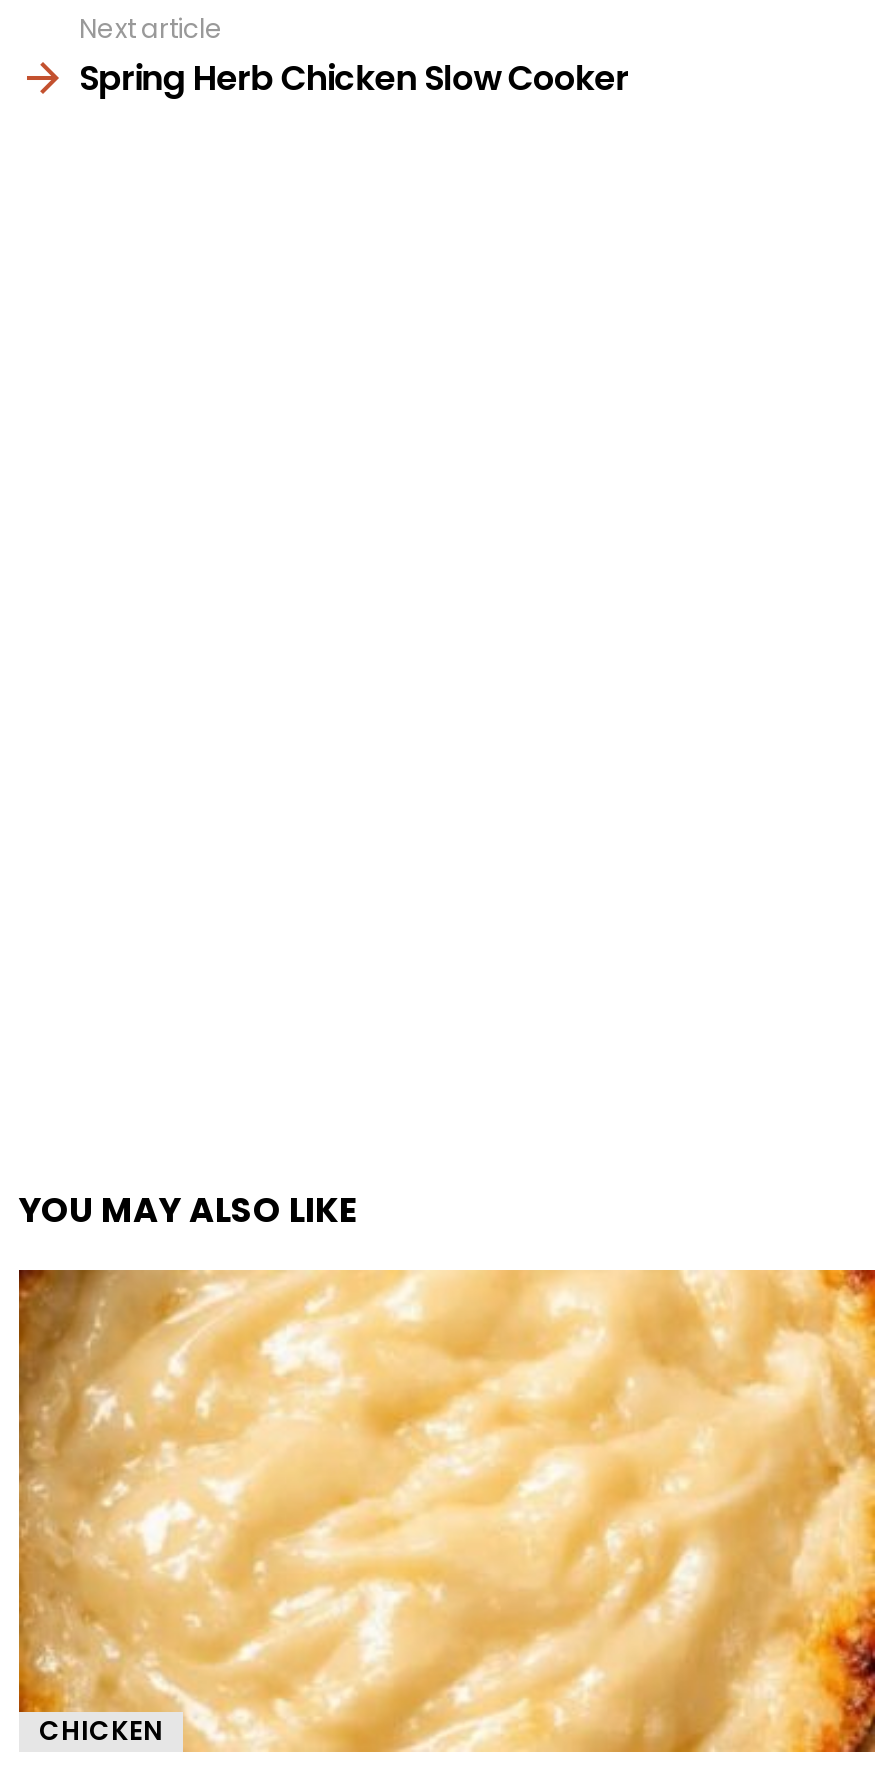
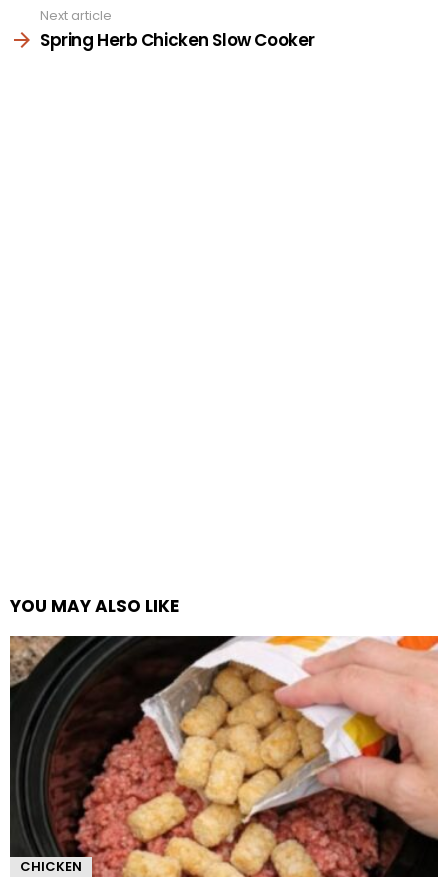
- [image]
+ [image]
